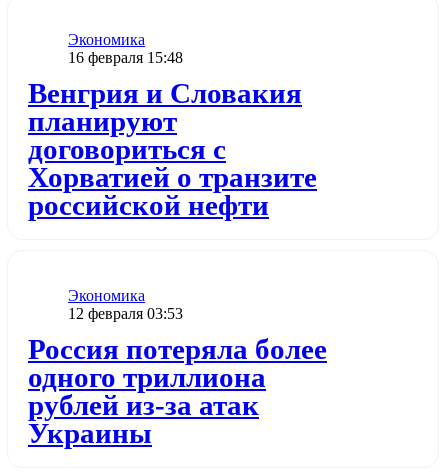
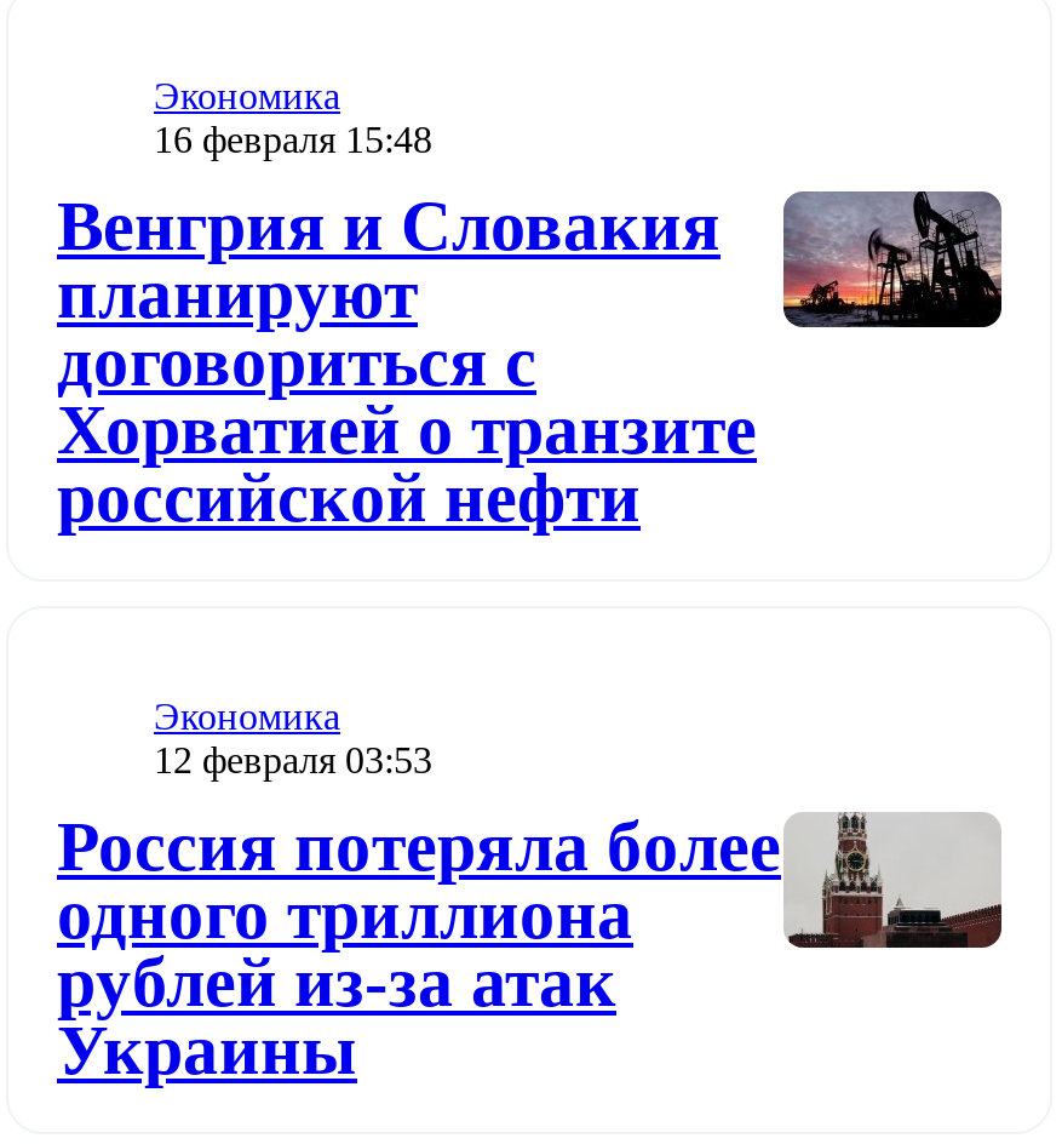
+ [image]

+ [image]
